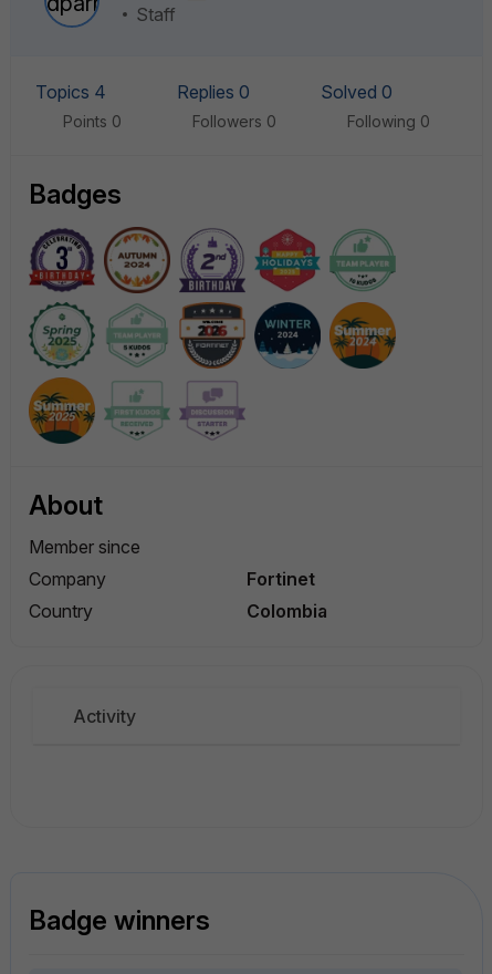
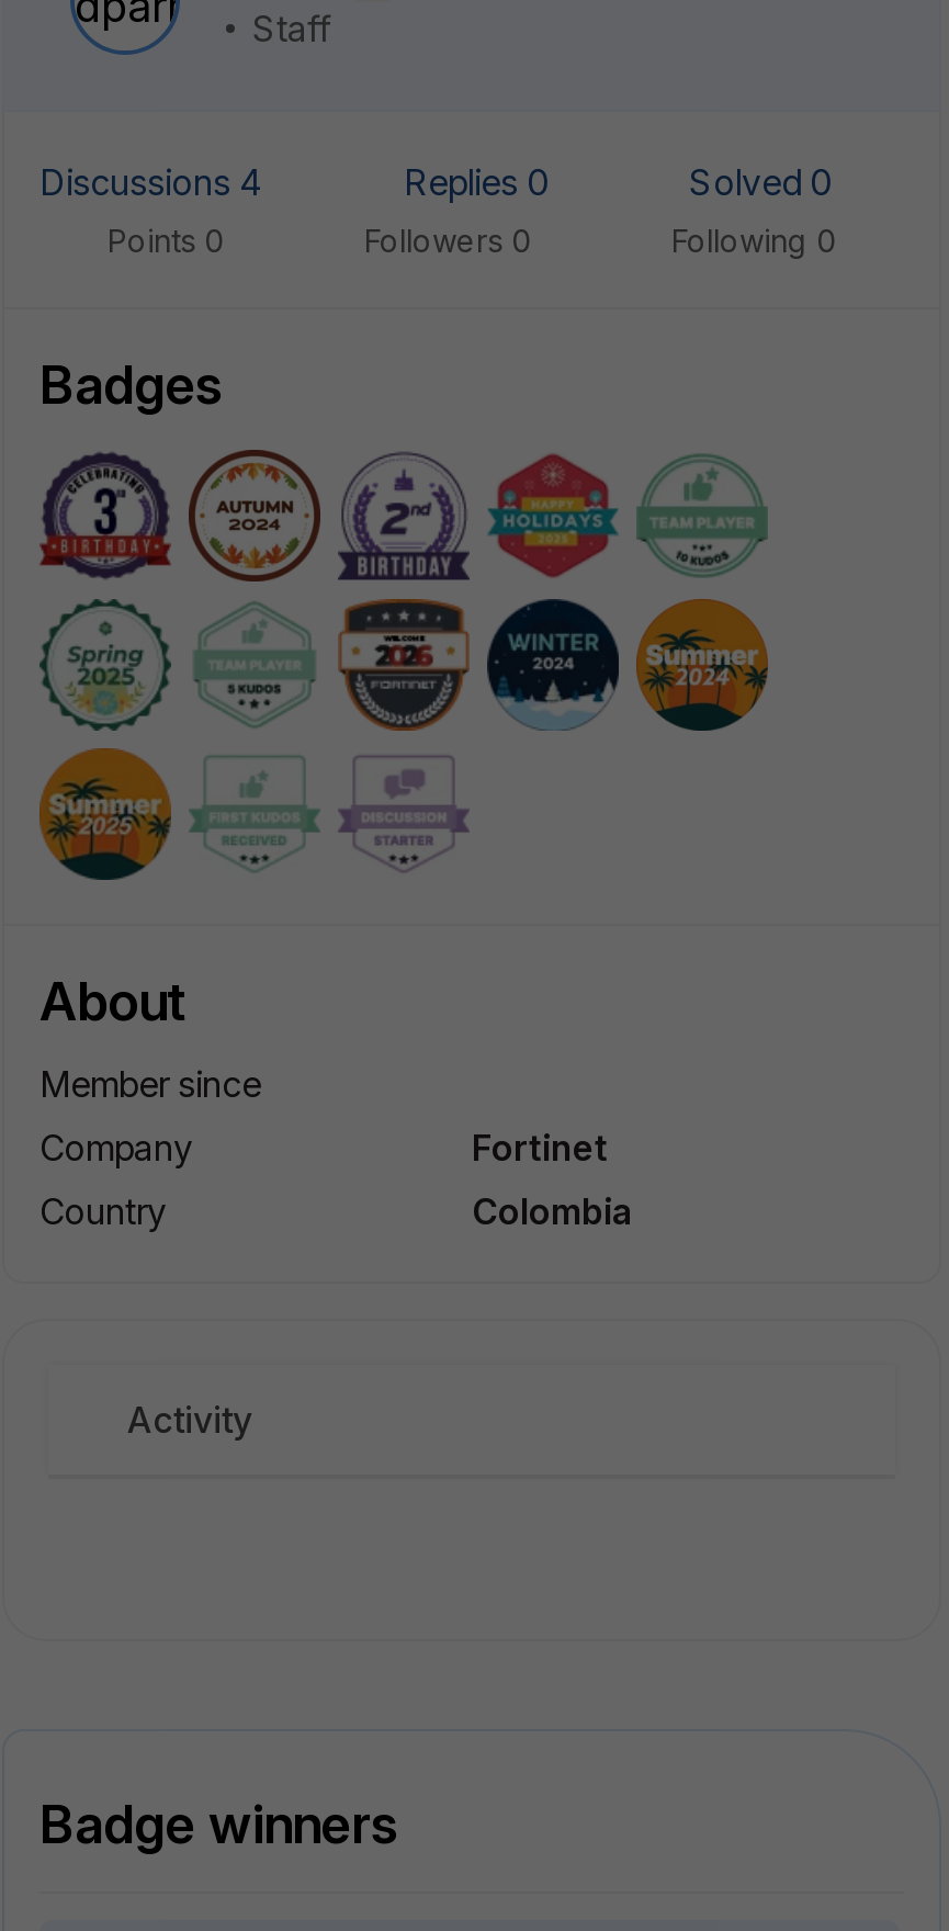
- Topics 4
+ Discussions 4
